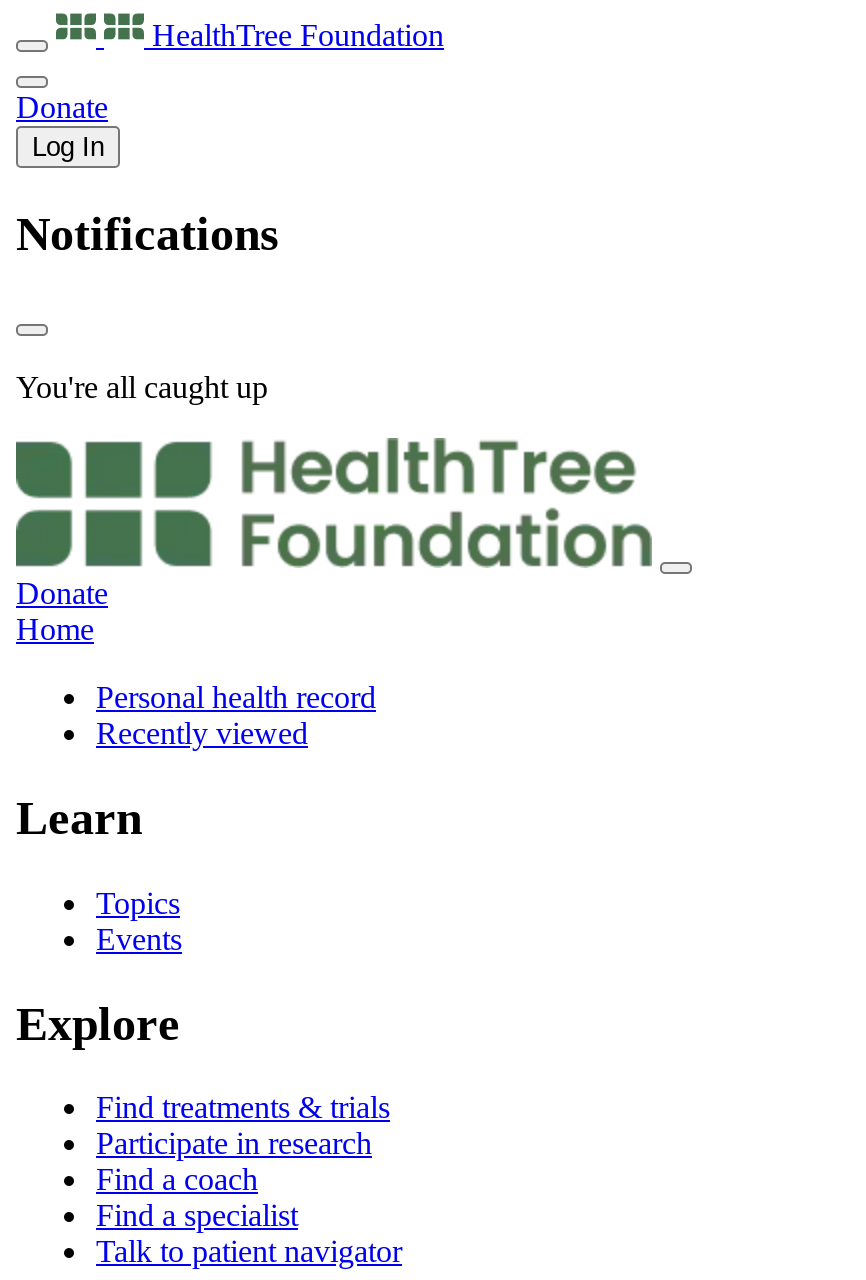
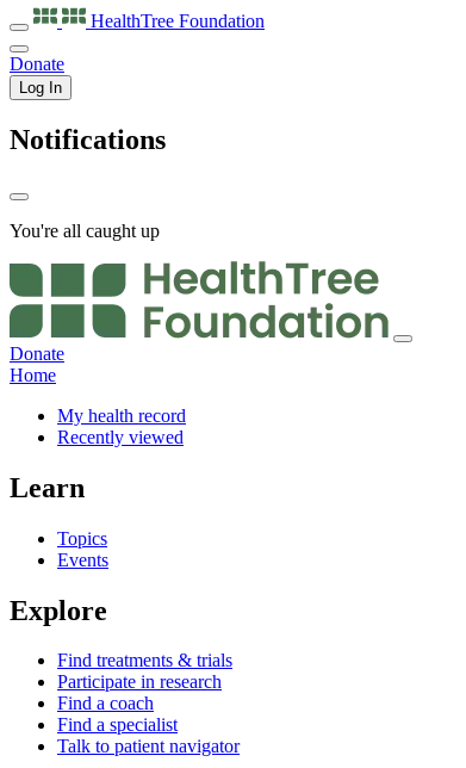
- Personal health record
+ My health record
